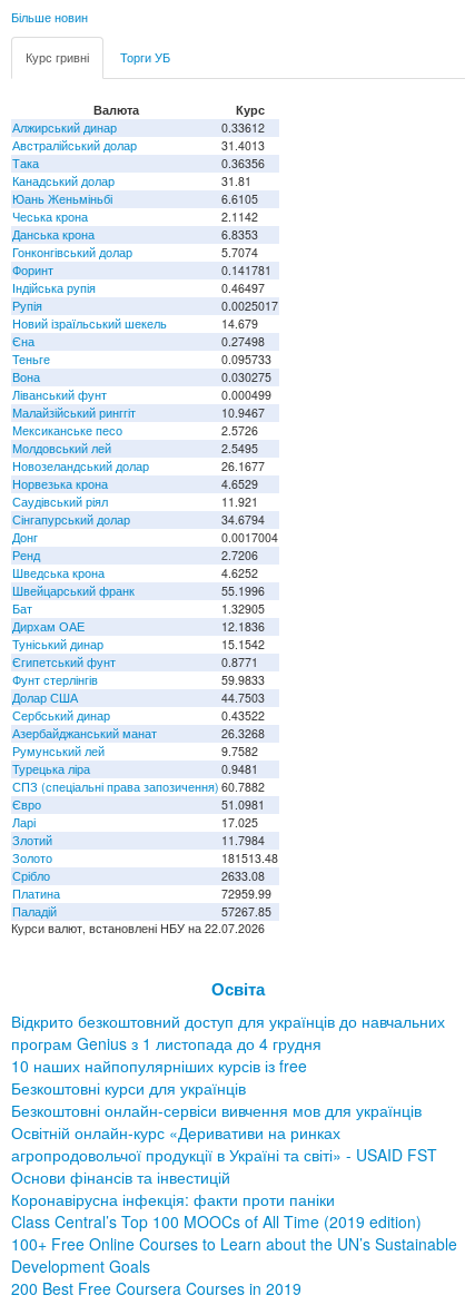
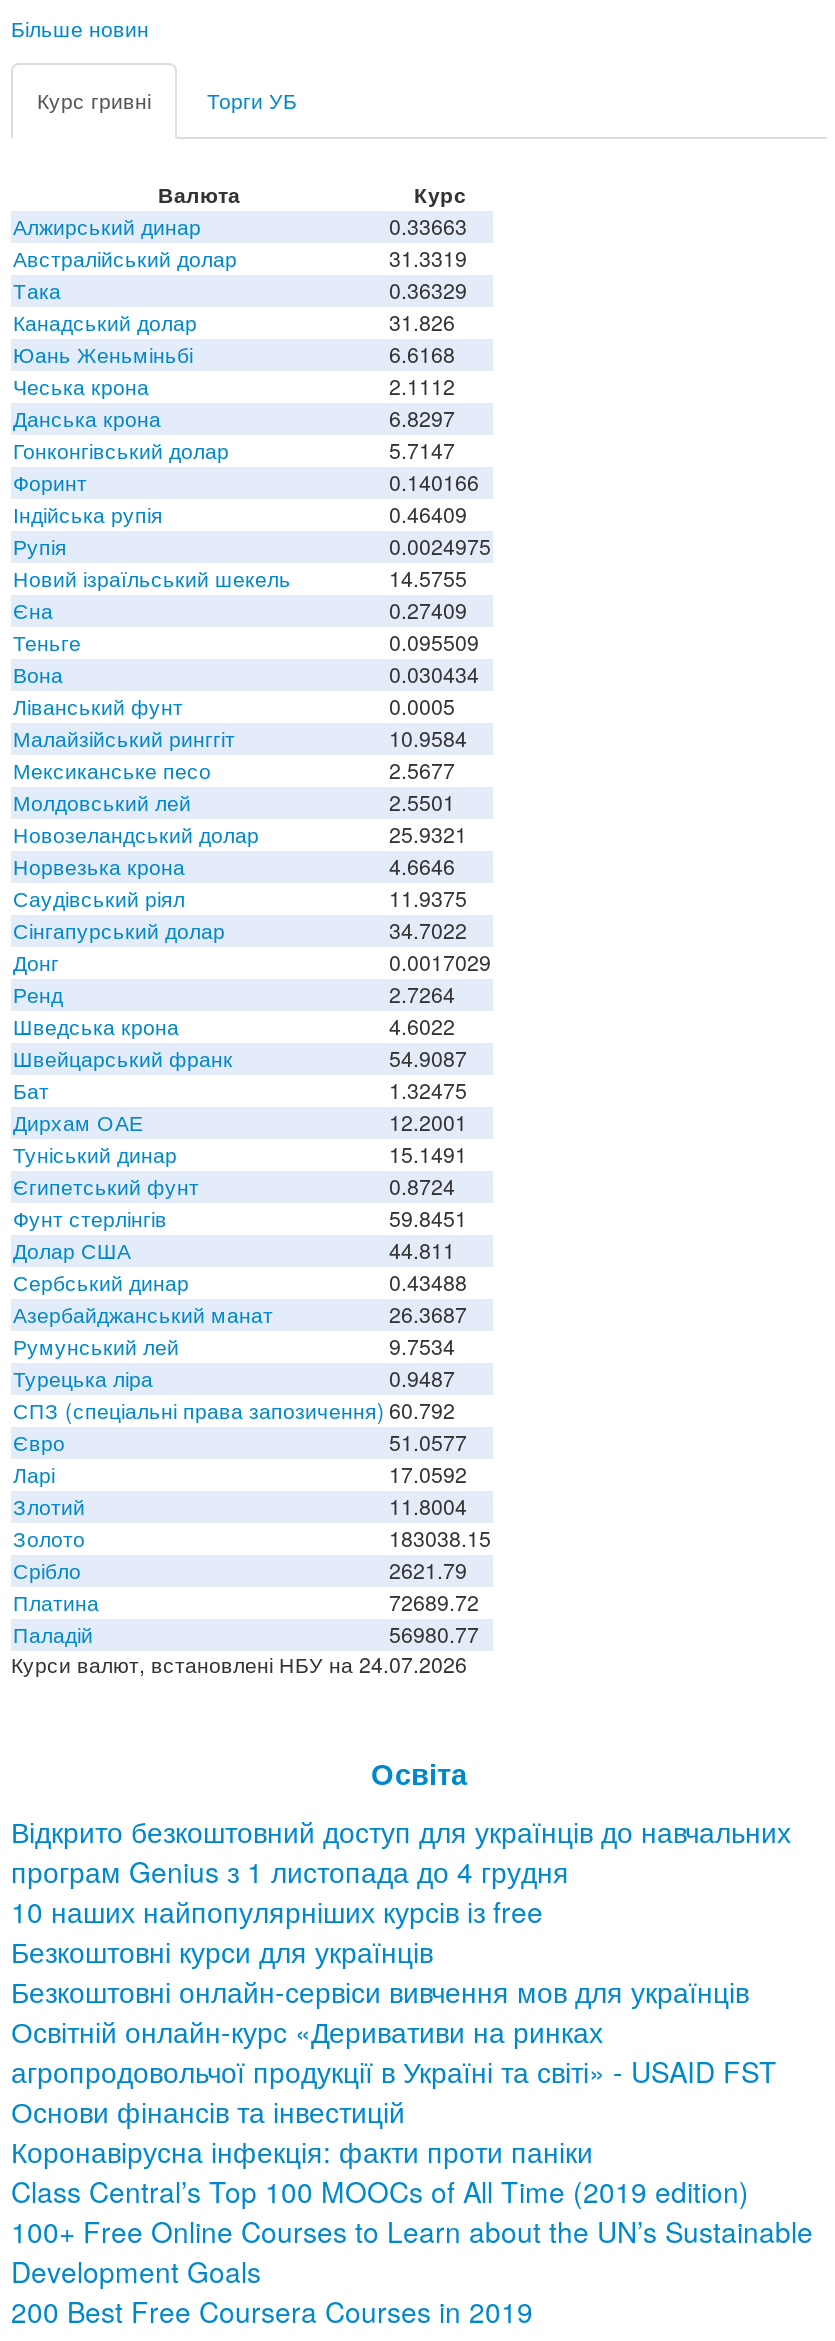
- 0.33612
+ 0.33663

- 31.4013
+ 31.3319

- 0.36356
+ 0.36329

- 31.81
+ 31.826

- 6.6105
+ 6.6168

- 2.1142
+ 2.1112

- 6.8353
+ 6.8297

- 5.7074
+ 5.7147

- 0.141781
+ 0.140166

- 0.46497
+ 0.46409

- 0.0025017
+ 0.0024975

- 14.679
+ 14.5755

- 0.27498
+ 0.27409

- 0.095733
+ 0.095509

- 0.030275
+ 0.030434

- 0.000499
+ 0.0005

- 10.9467
+ 10.9584

- 2.5726
+ 2.5677

- 2.5495
+ 2.5501

- 26.1677
+ 25.9321

- 4.6529
+ 4.6646

- 11.921
+ 11.9375

- 34.6794
+ 34.7022

- 0.0017004
+ 0.0017029

- 2.7206
+ 2.7264

- 4.6252
+ 4.6022

- 55.1996
+ 54.9087

- 1.32905
+ 1.32475

- 12.1836
+ 12.2001

- 15.1542
+ 15.1491

- 0.8771
+ 0.8724

- 59.9833
+ 59.8451

- 44.7503
+ 44.811

- 0.43522
+ 0.43488

- 26.3268
+ 26.3687

- 9.7582
+ 9.7534

- 0.9481
+ 0.9487

- СПЗ (спеціальні права запозичення) 60.7882
+ СПЗ (спеціальні права запозичення) 60.792

- 51.0981
+ 51.0577

- 17.025
+ 17.0592

- 11.7984
+ 11.8004

- 181513.48
+ 183038.15

- 2633.08
+ 2621.79

- 72959.99
+ 72689.72

- 57267.85
+ 56980.77

- Курси валют, встановлені НБУ на 22.07.2026
+ Курси валют, встановлені НБУ на 24.07.2026
